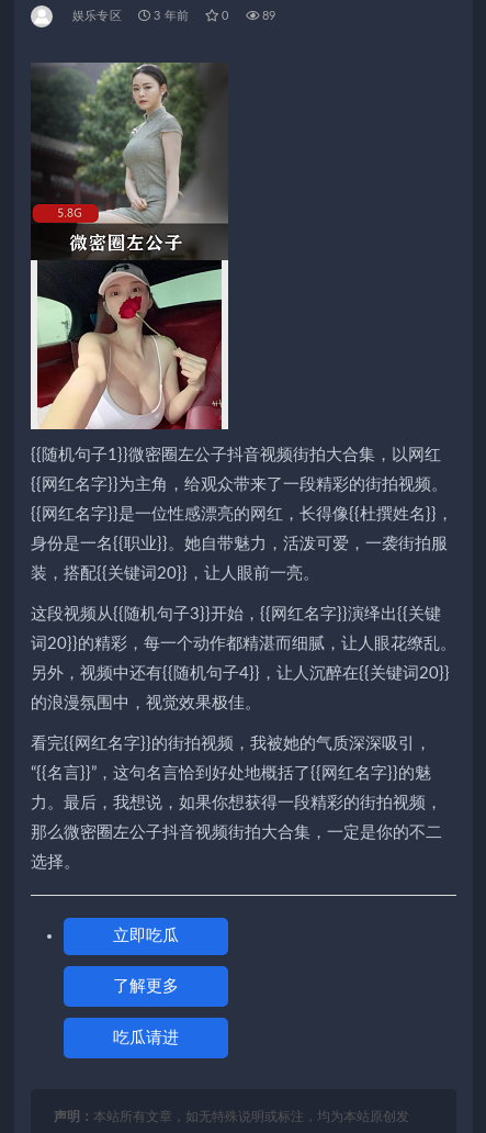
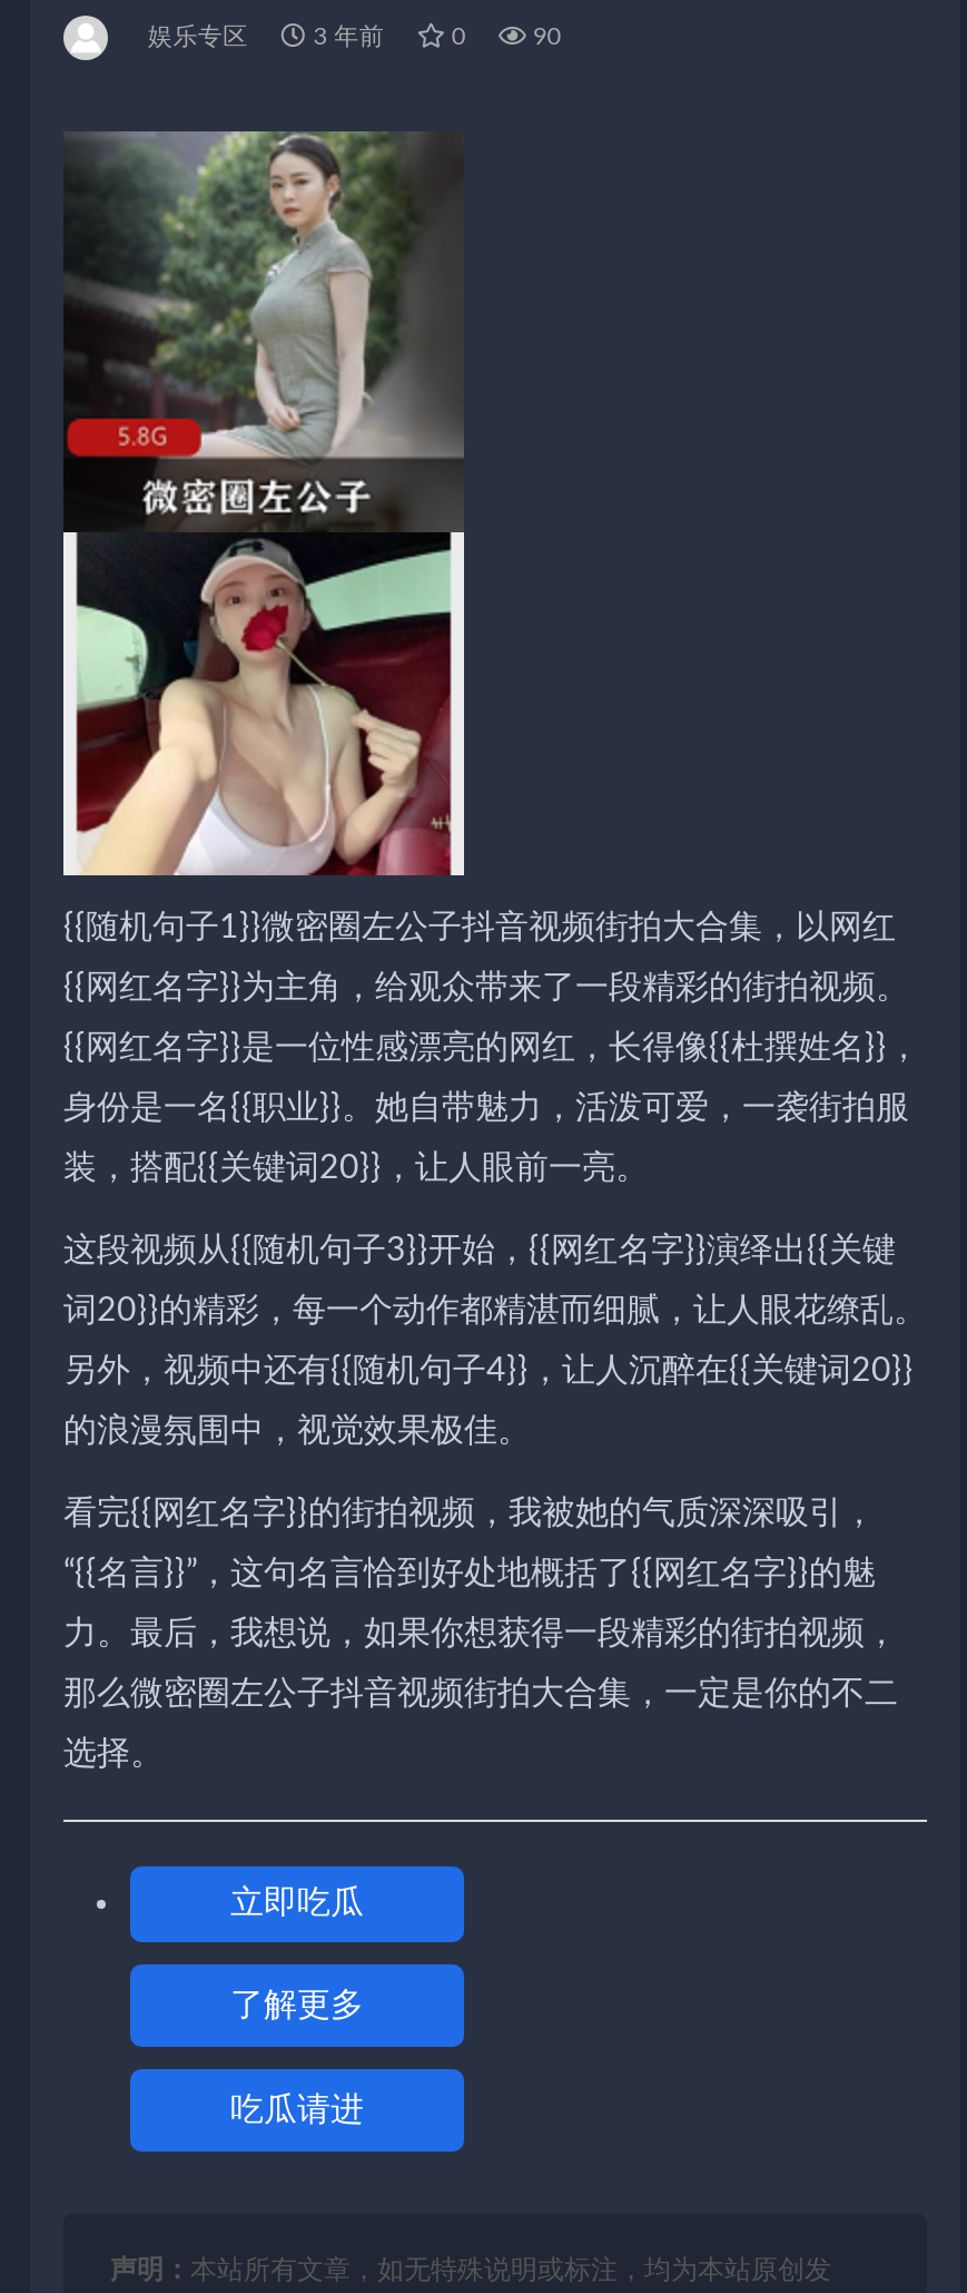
- 89
+ 90
